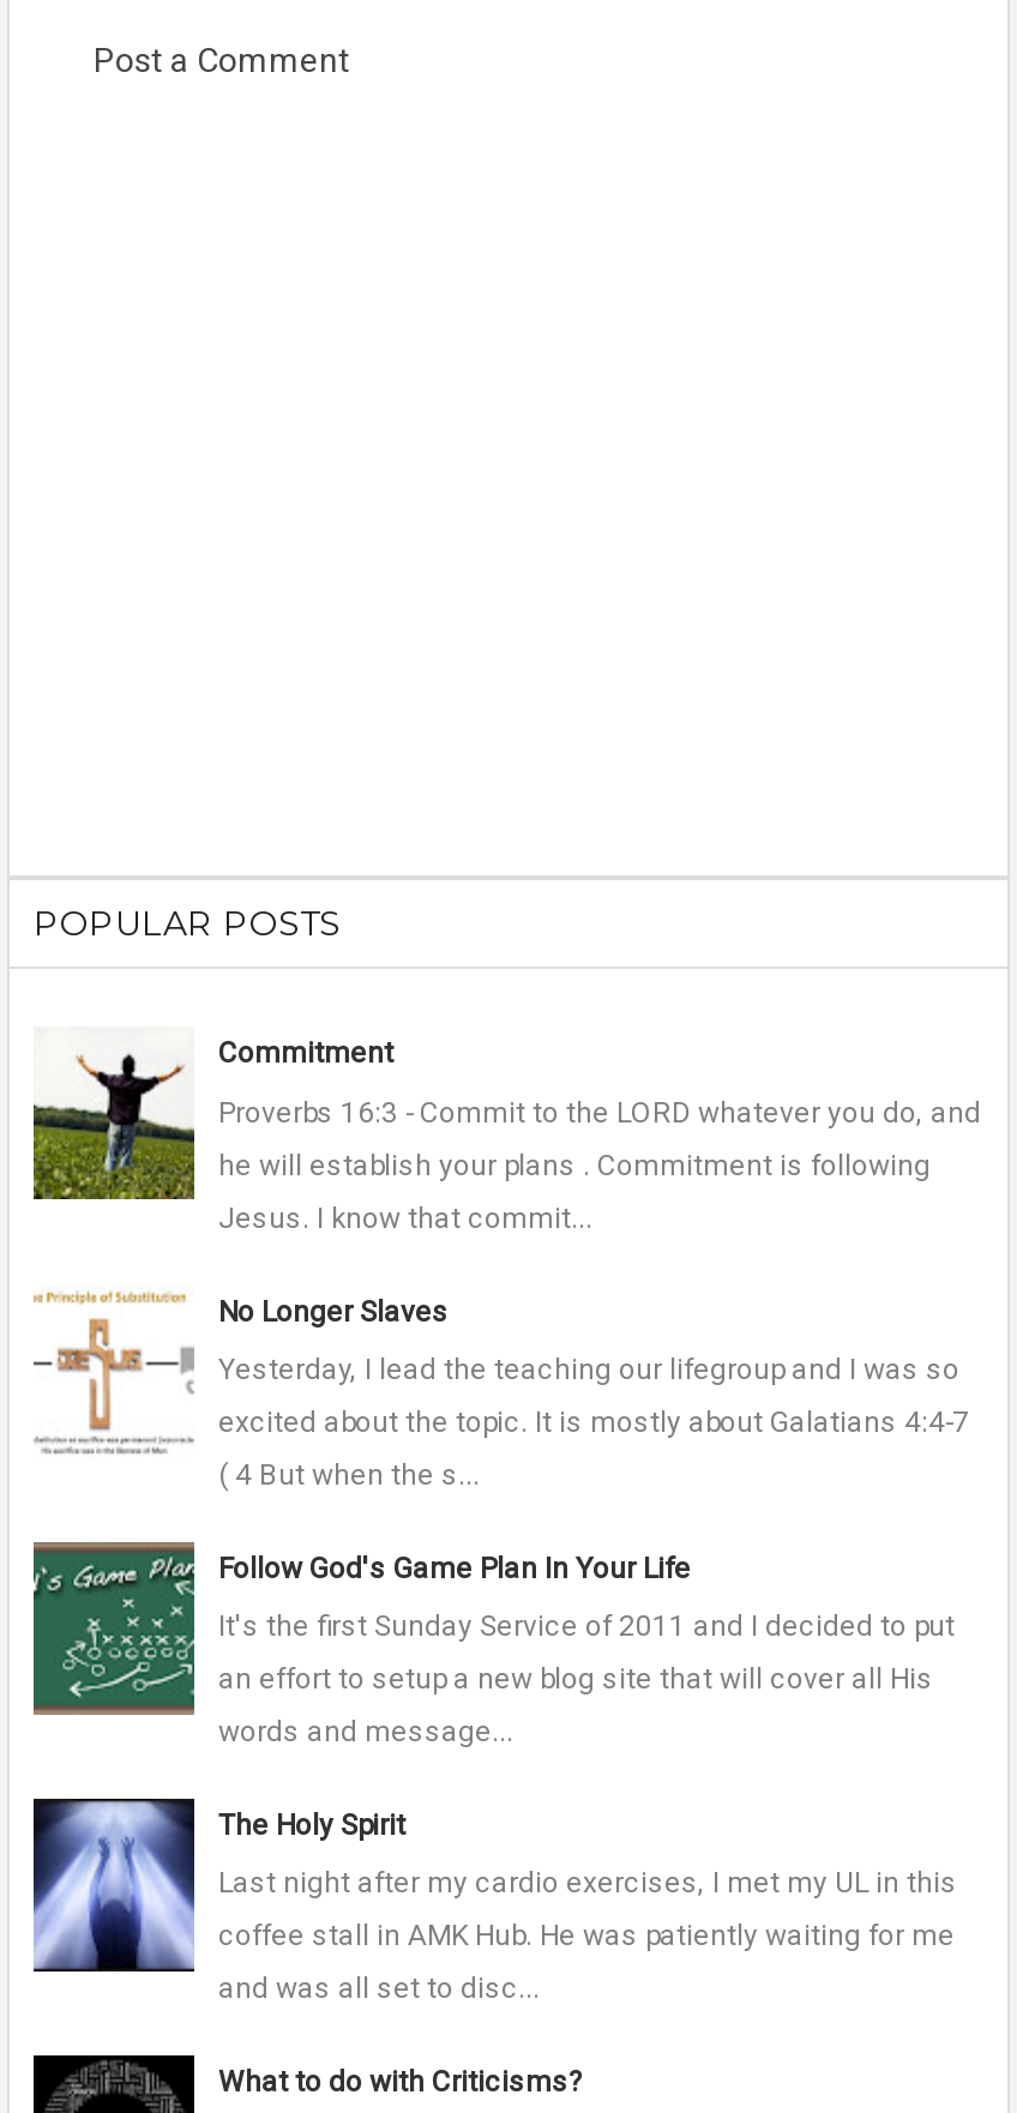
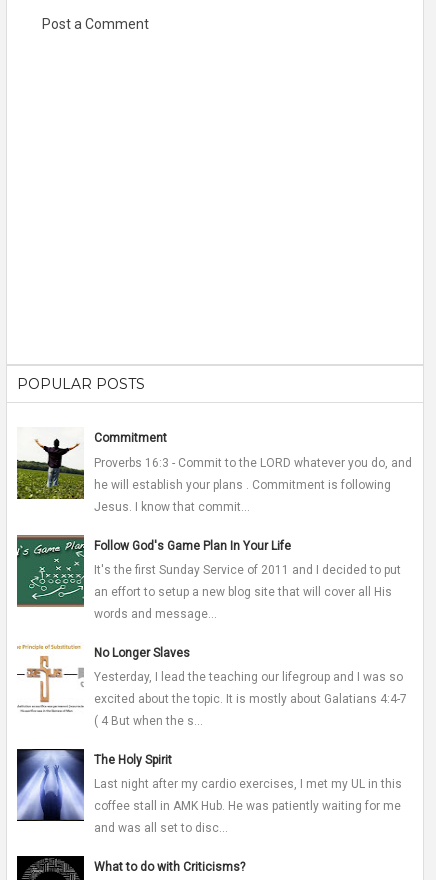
moved down: [image] | No Longer Slaves | Yesterday, I lead the teaching our lifegroup and I was so | excited about the topic. It is mostly about Galatians 4:4-7 | ( 4 But when the s...

moved up: [image] | Follow God's Game Plan In Your Life | It's the first Sunday Service of 2011 and I decided to put | an effort to setup a new blog site that will cover all His | words and message...
